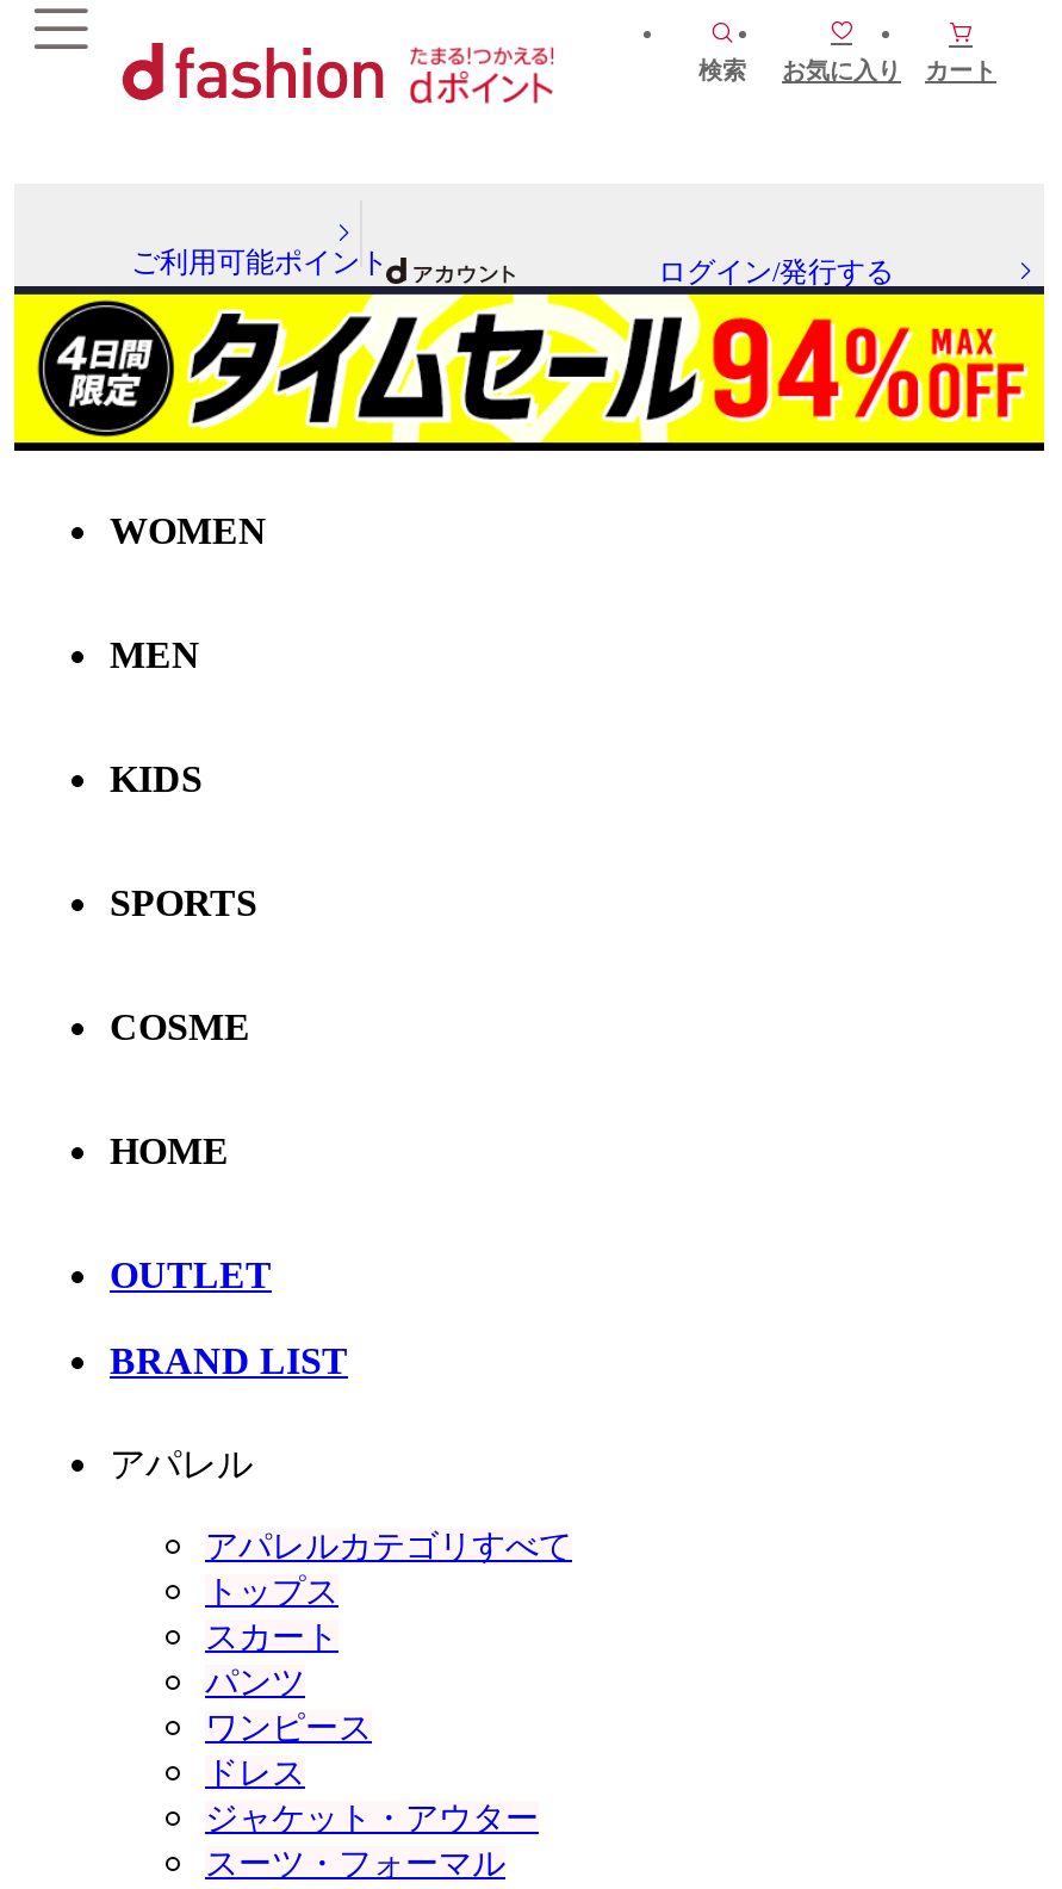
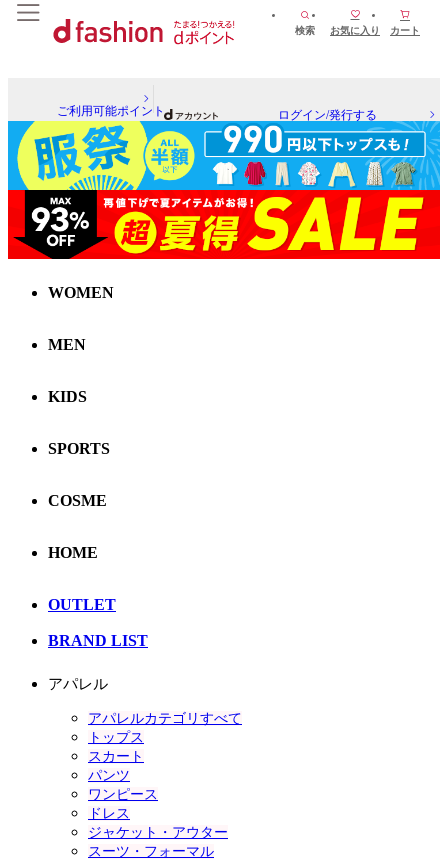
- [image]
+ [image]
